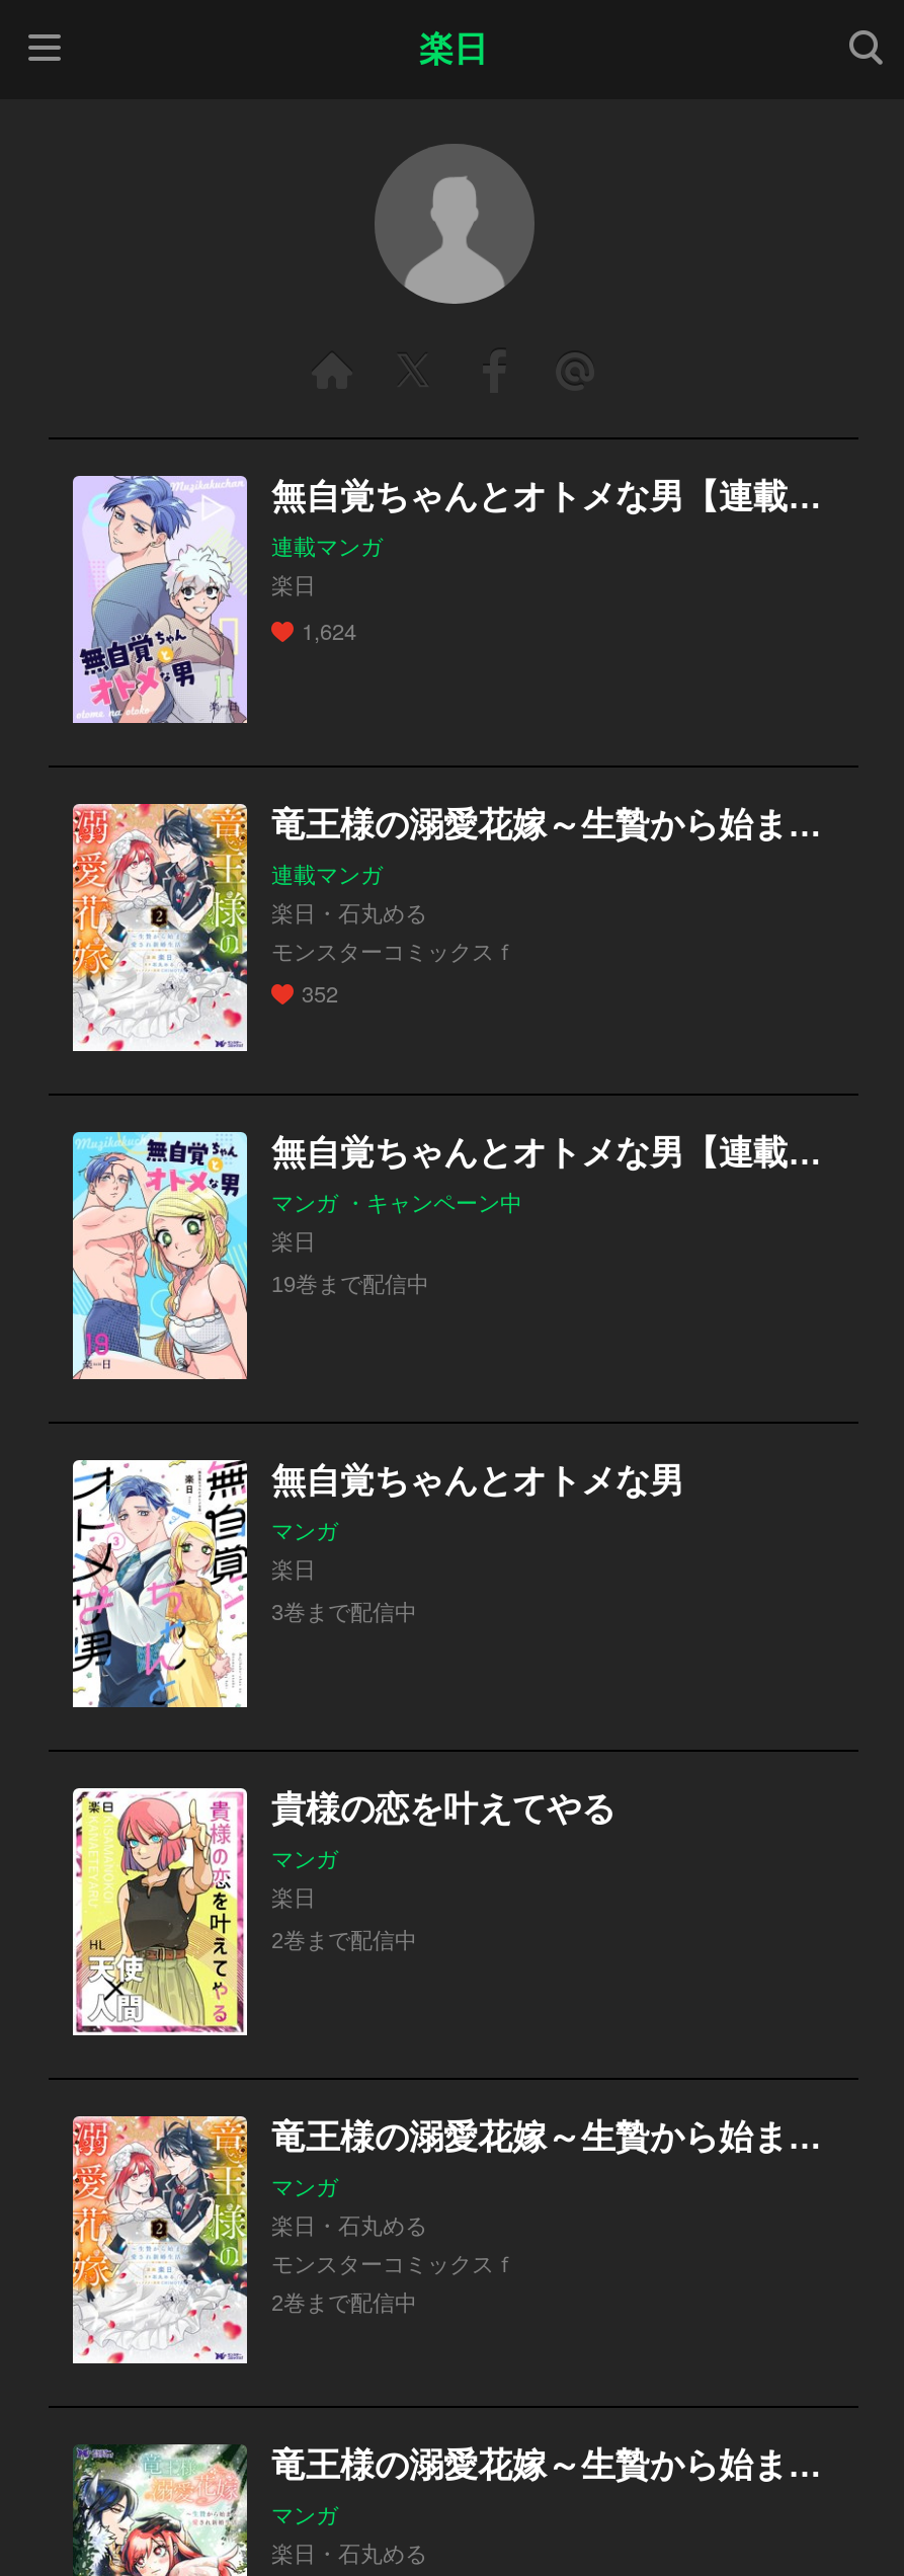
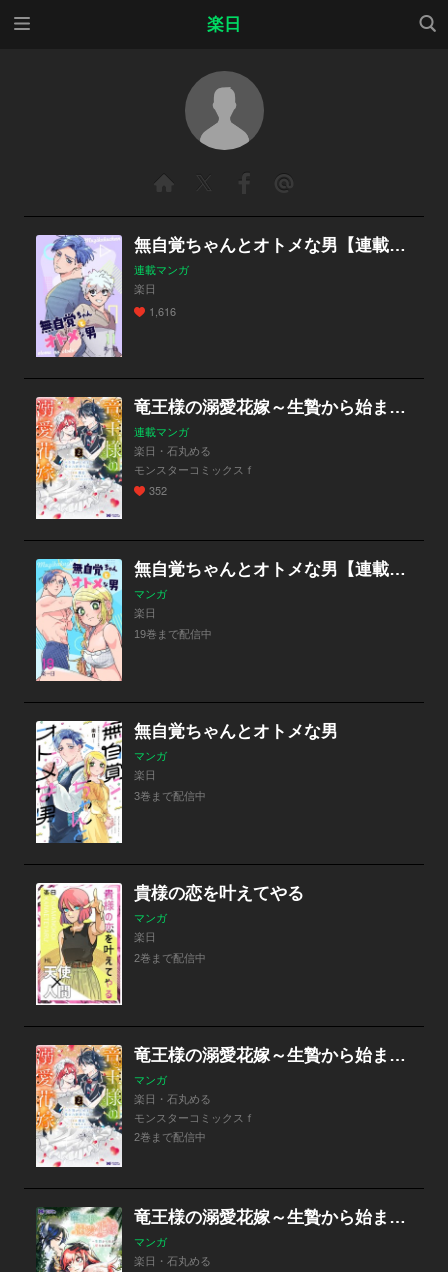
- 1,624
+ 1,616

- マンガ ・キャンペーン中
+ マンガ
